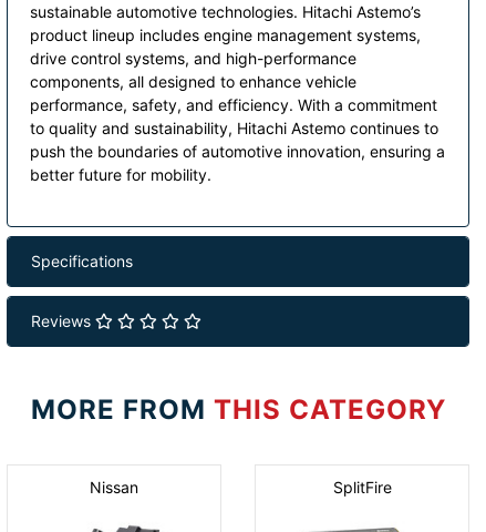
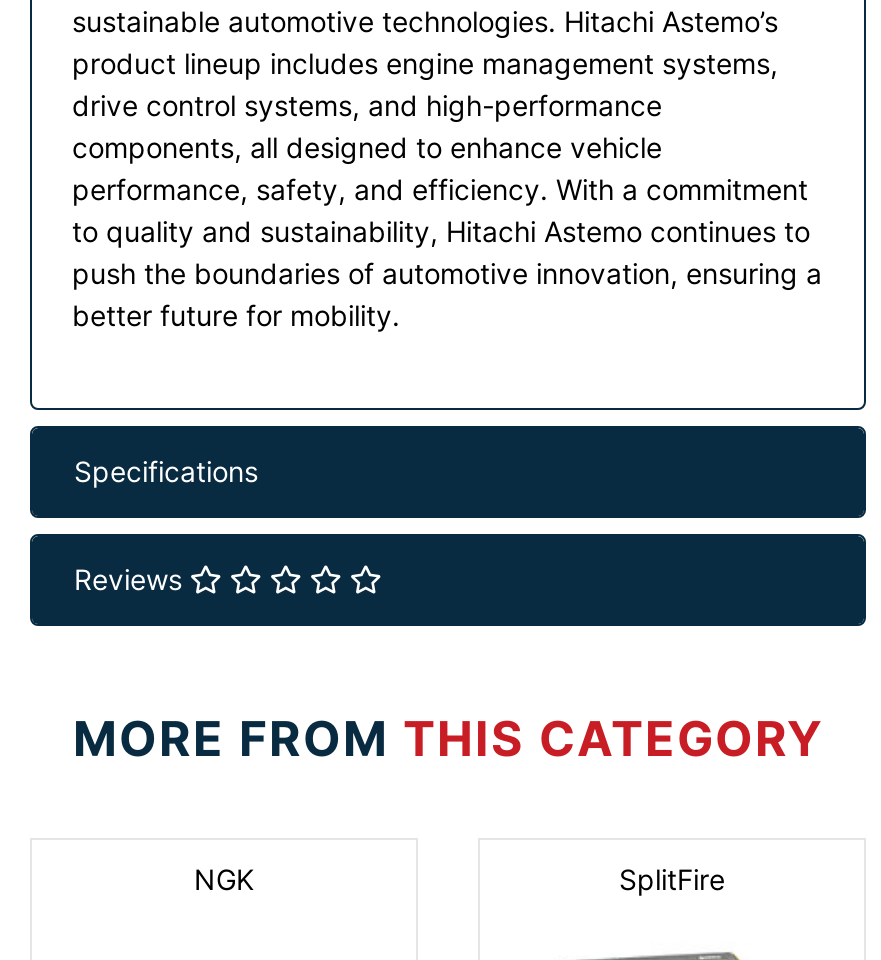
- Nissan
+ NGK
